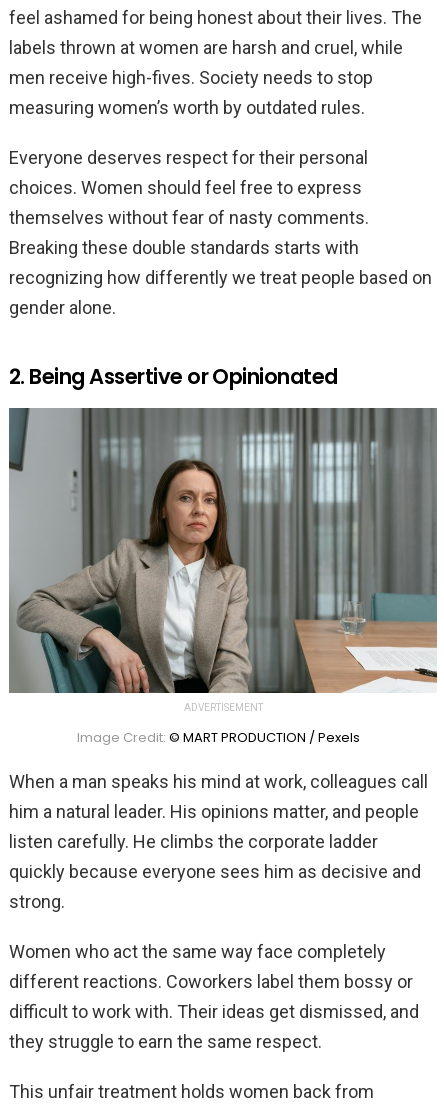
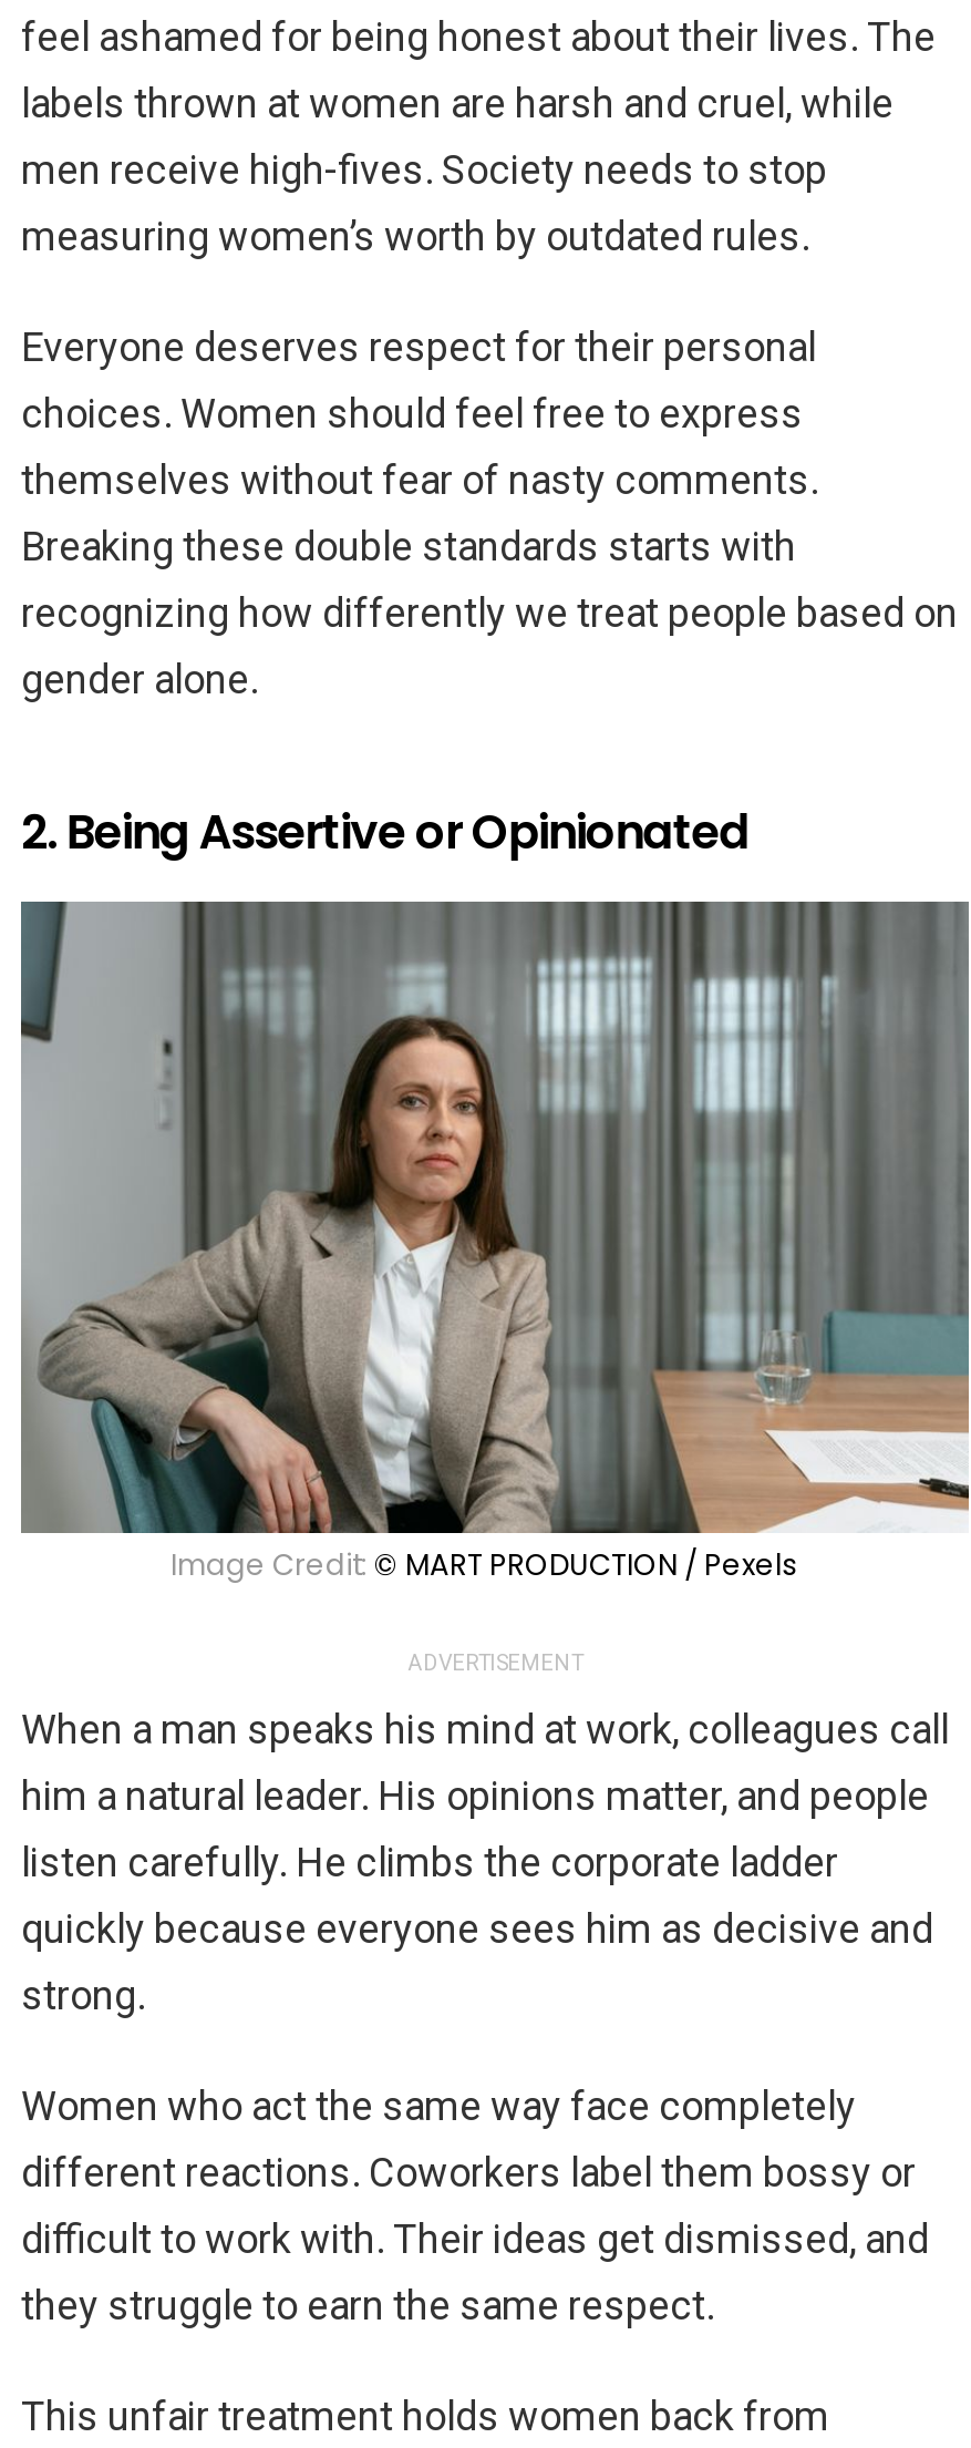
moved down: ADVERTISEMENT

moved up: Image Credit: © MART PRODUCTION / Pexels
